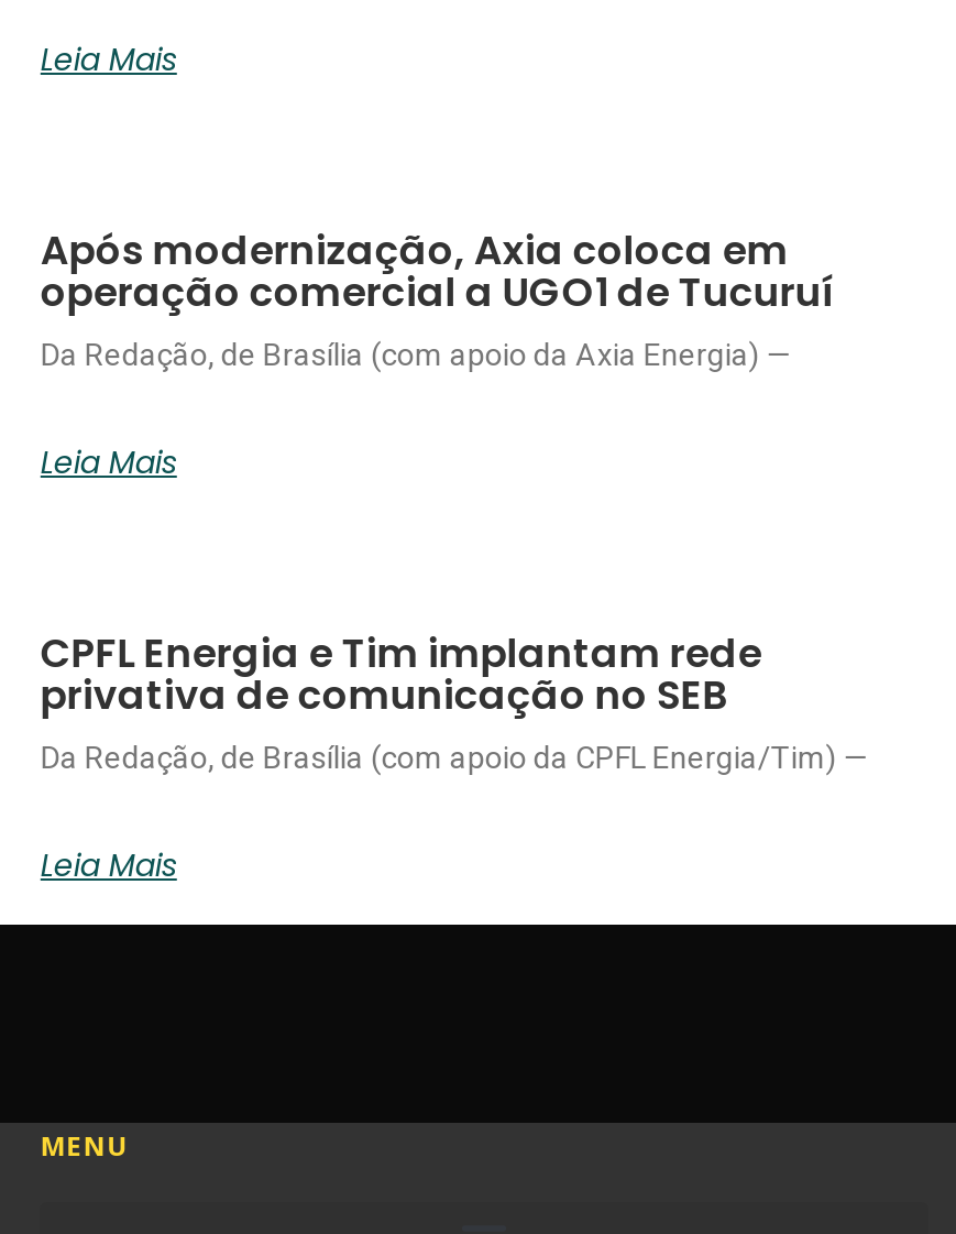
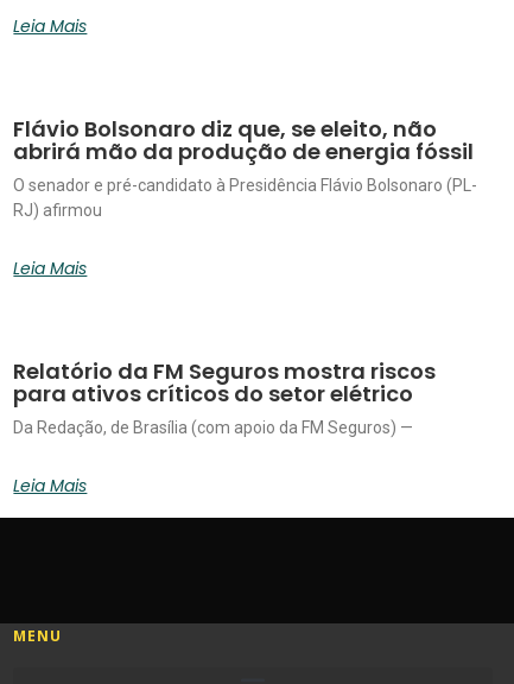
- Após modernização, Axia coloca em
- operação comercial a UGO1 de Tucuruí
- Da Redação, de Brasília (com apoio da Axia Energia) —
+ Flávio Bolsonaro diz que, se eleito, não
+ abrirá mão da produção de energia fóssil
+ O senador e pré-candidato à Presidência Flávio Bolsonaro (PL-
+ RJ) afirmou

- CPFL Energia e Tim implantam rede
- privativa de comunicação no SEB
- Da Redação, de Brasília (com apoio da CPFL Energia/Tim) —
+ Relatório da FM Seguros mostra riscos
+ para ativos críticos do setor elétrico
+ Da Redação, de Brasília (com apoio da FM Seguros) —
